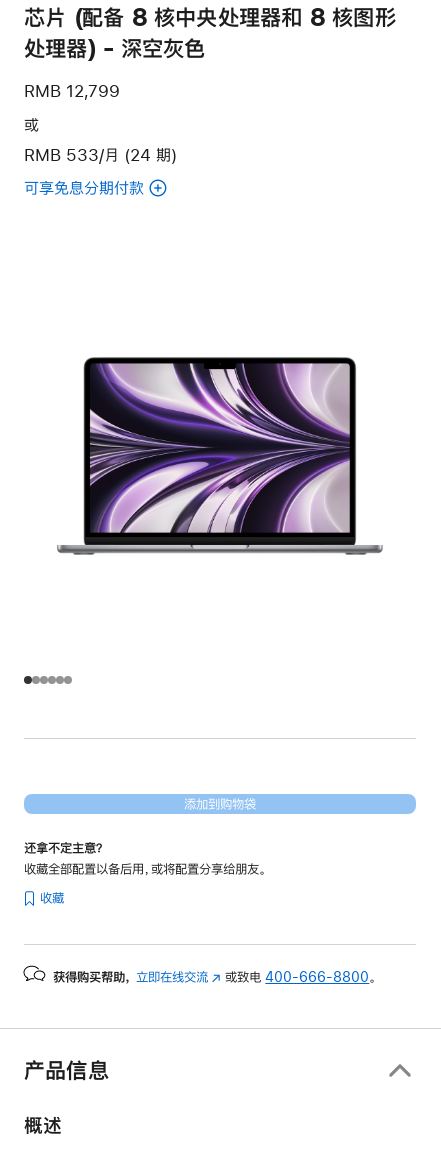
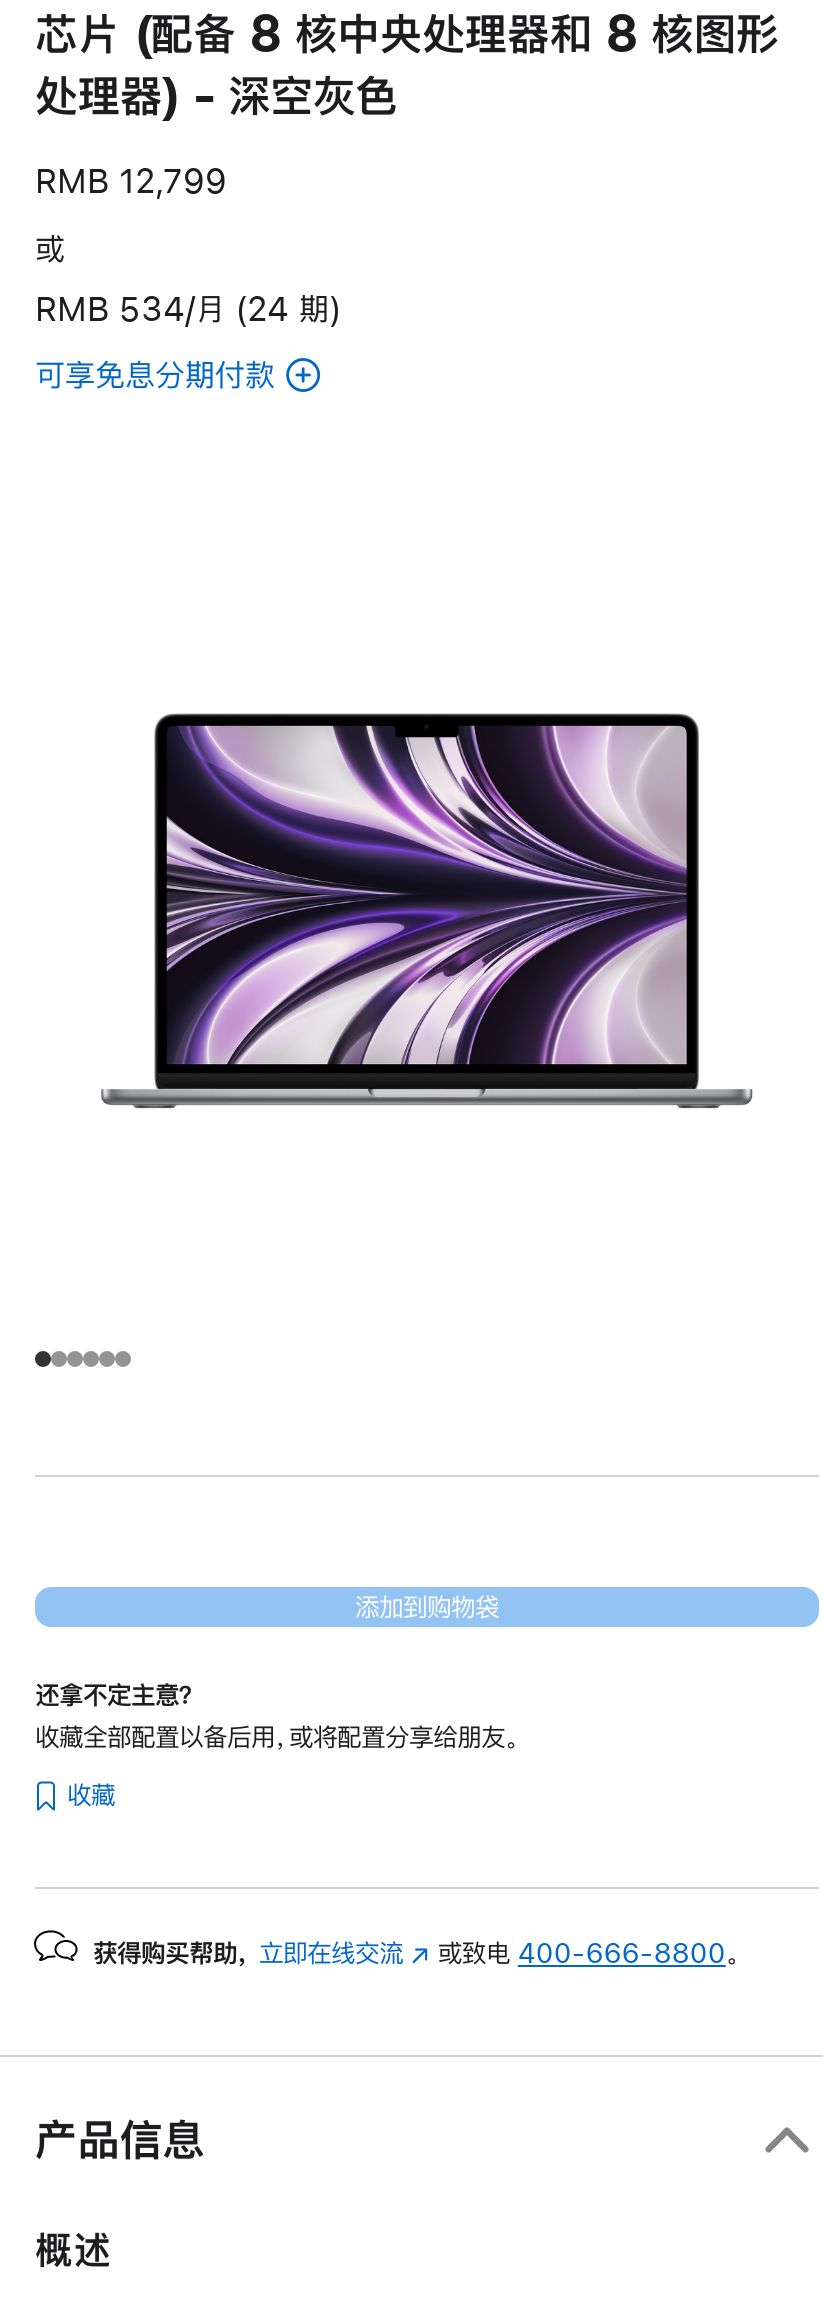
- RMB 533/月 (24 期)
+ RMB 534/月 (24 期)
